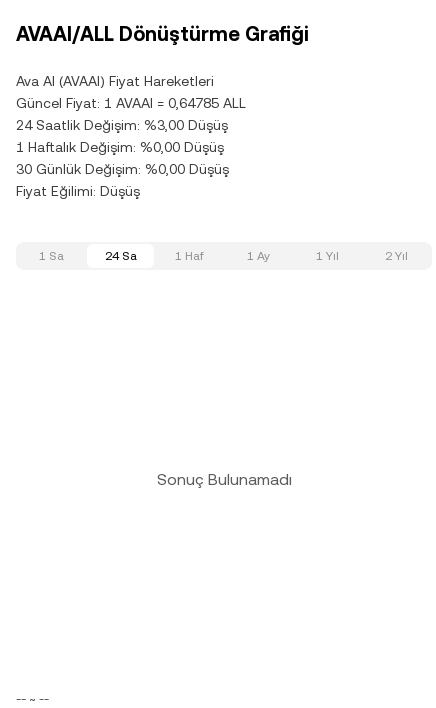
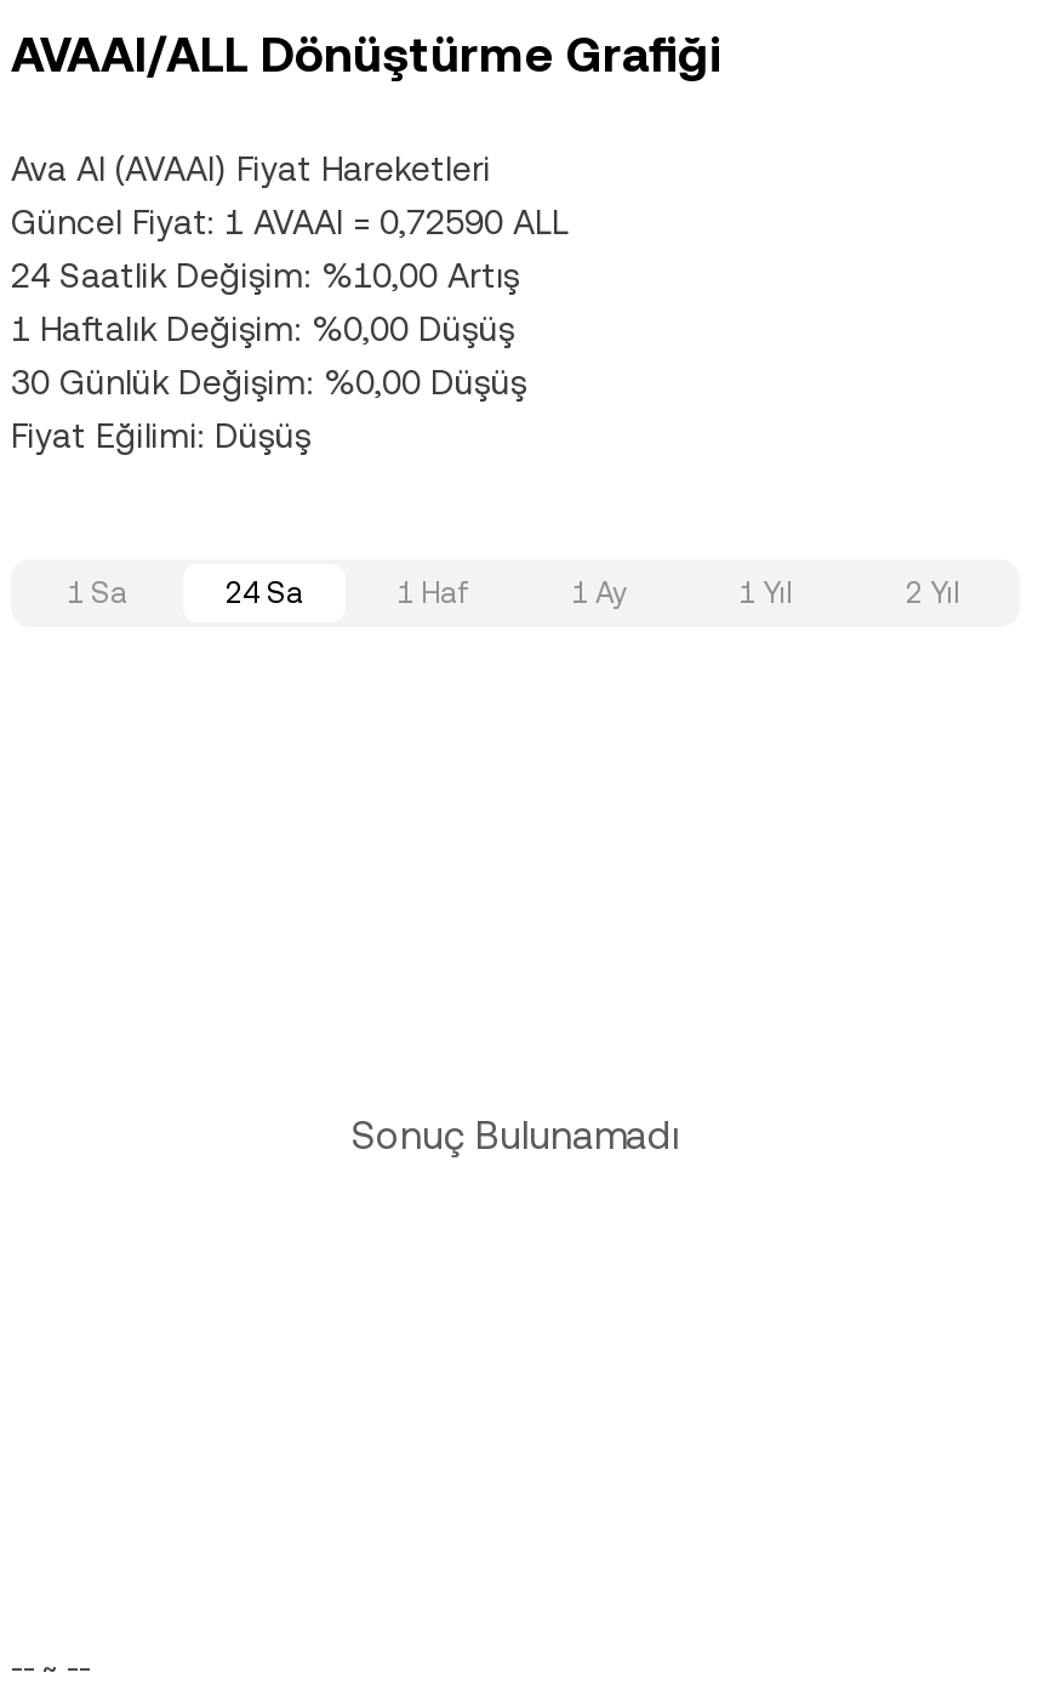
- Güncel Fiyat: 1 AVAAI = 0,64785 ALL
+ Güncel Fiyat: 1 AVAAI = 0,72590 ALL

- 24 Saatlik Değişim: %3,00 Düşüş
+ 24 Saatlik Değişim: %10,00 Artış
